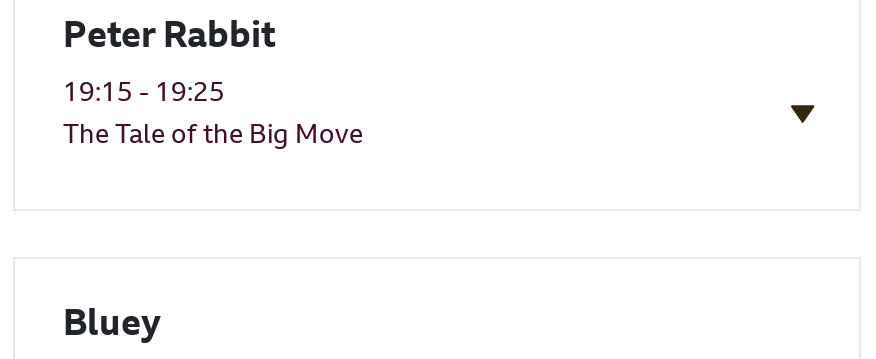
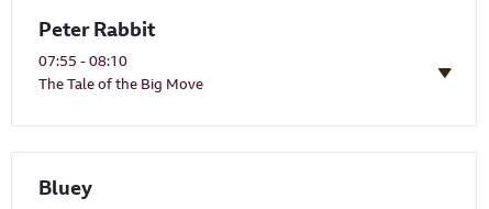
- 19:15 - 19:25
+ 07:55 - 08:10
